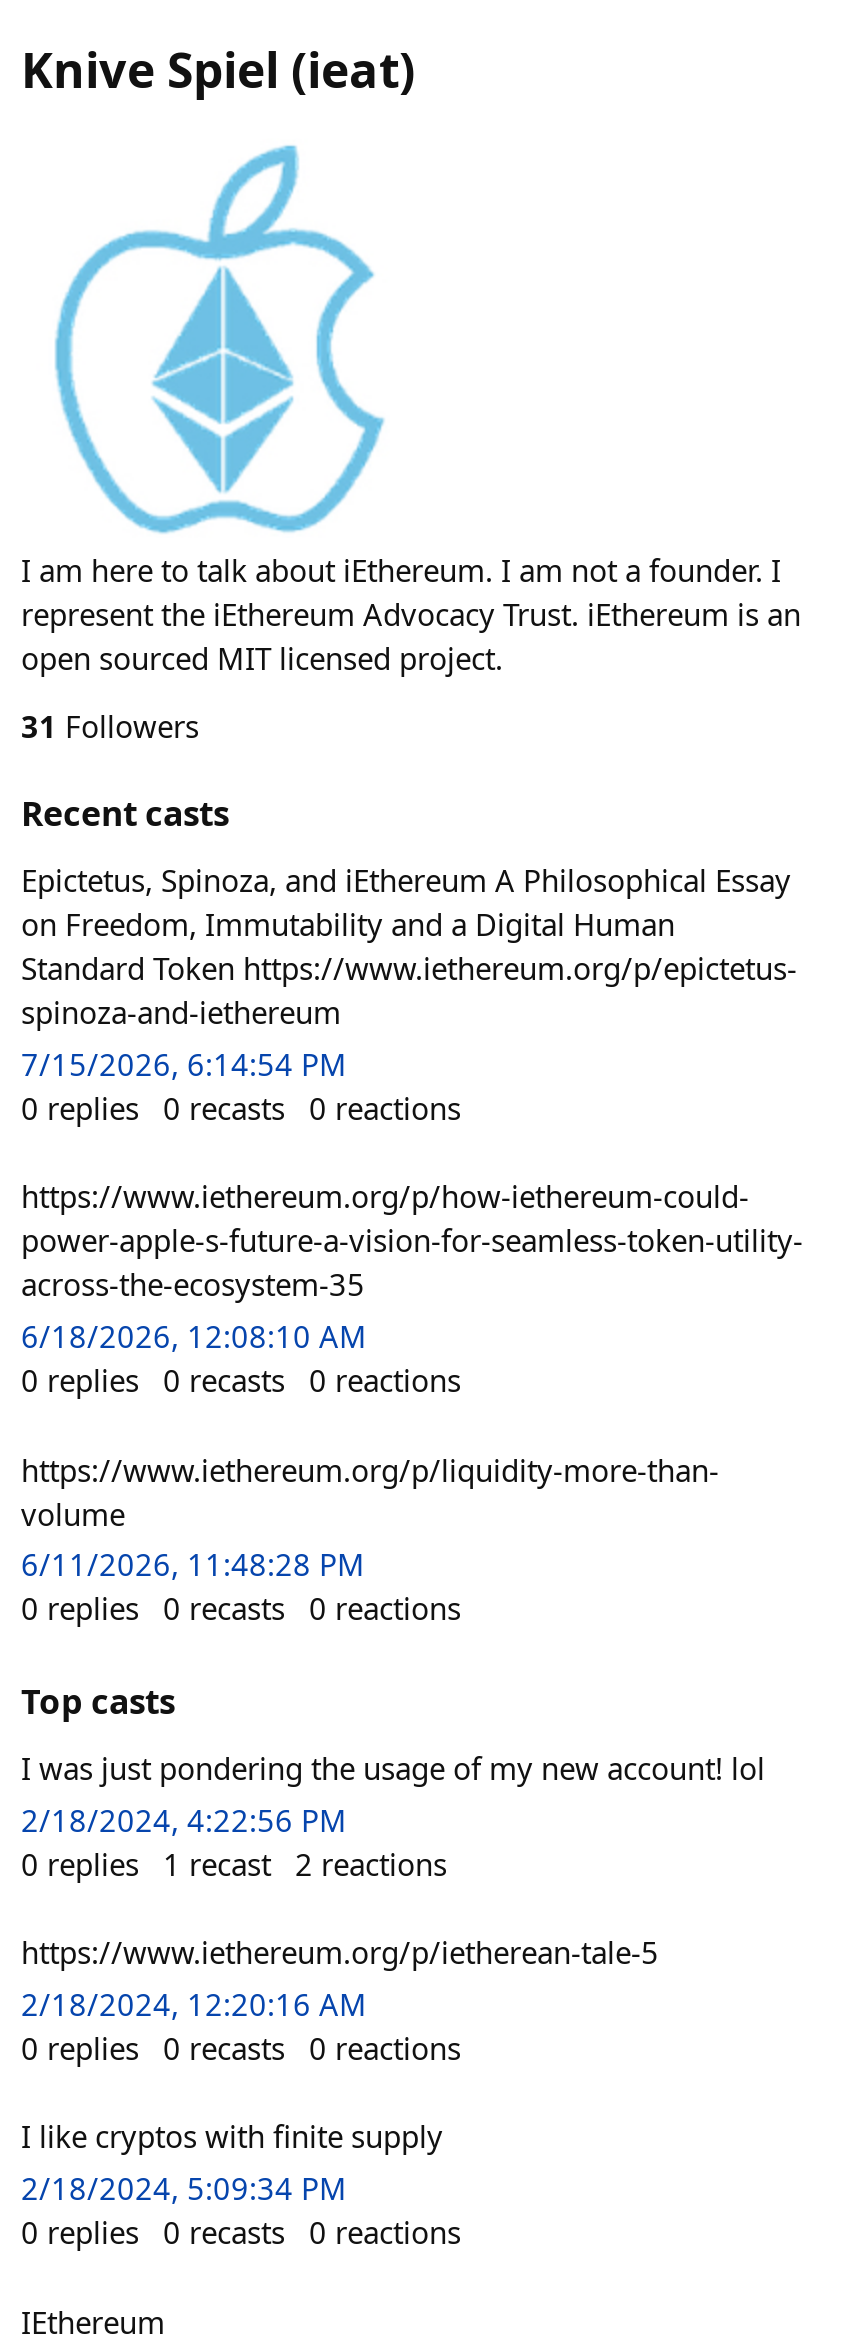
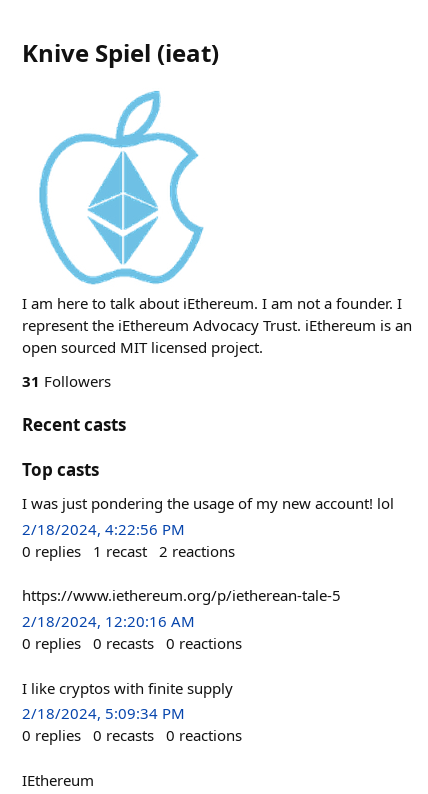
- Epictetus, Spinoza, and iEthereum A Philosophical Essay
- on Freedom, Immutability and a Digital Human
- Standard Token https://www.iethereum.org/p/epictetus-
- spinoza-and-iethereum
- 7/15/2026, 6:14:54 PM
- 0 replies 0 recasts 0 reactions
- https://www.iethereum.org/p/how-iethereum-could-
- power-apple-s-future-a-vision-for-seamless-token-utility-
- across-the-ecosystem-35
- 6/18/2026, 12:08:10 AM
- 0 replies 0 recasts 0 reactions
- https://www.iethereum.org/p/liquidity-more-than-
- volume
- 6/11/2026, 11:48:28 PM
- 0 replies 0 recasts 0 reactions
